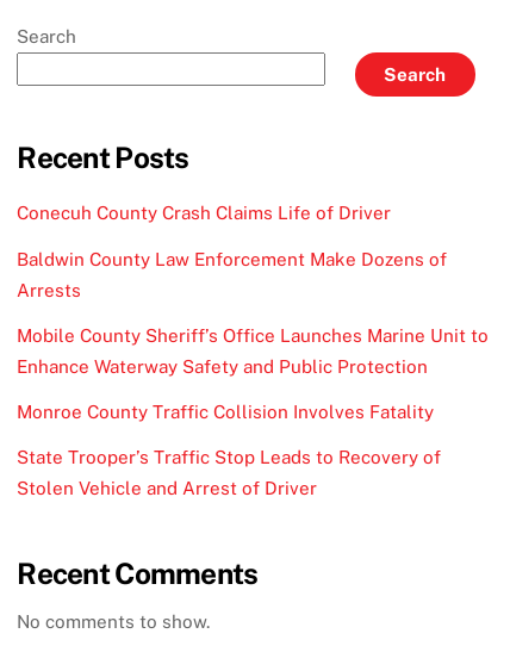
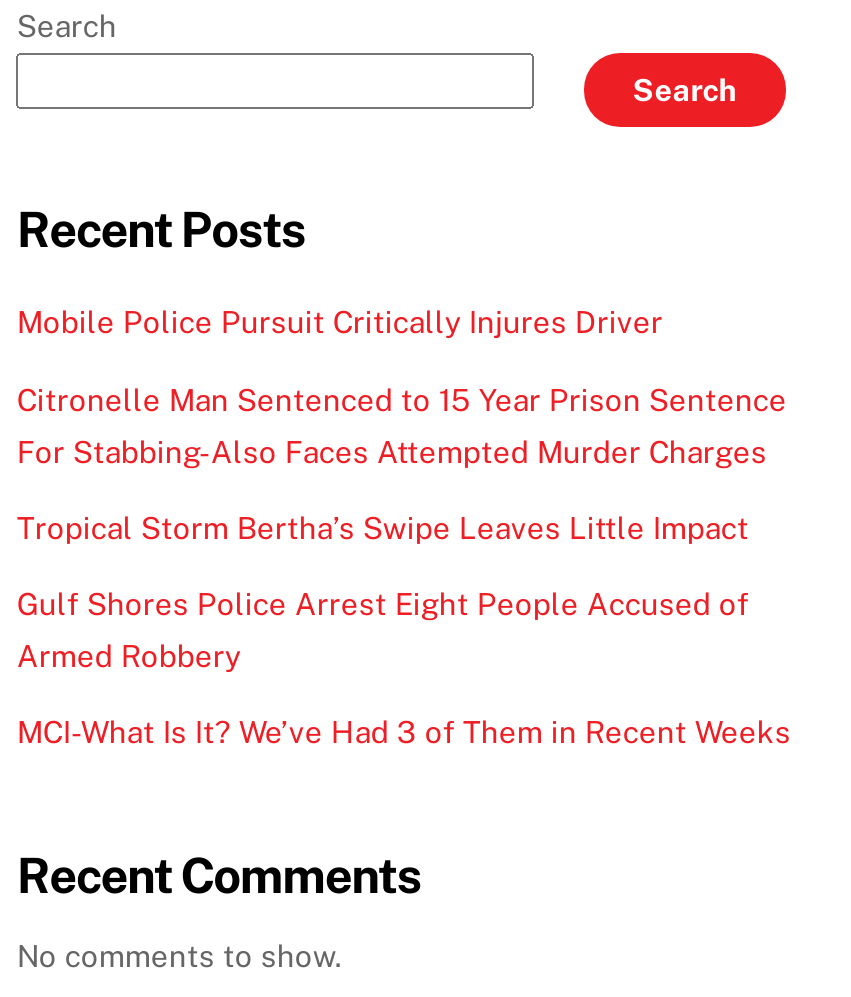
- Conecuh County Crash Claims Life of Driver
- Baldwin County Law Enforcement Make Dozens of
- Arrests
- Mobile County Sheriff’s Office Launches Marine Unit to
- Enhance Waterway Safety and Public Protection
- Monroe County Traffic Collision Involves Fatality
- State Trooper’s Traffic Stop Leads to Recovery of
- Stolen Vehicle and Arrest of Driver
+ Mobile Police Pursuit Critically Injures Driver
+ Citronelle Man Sentenced to 15 Year Prison Sentence
+ For Stabbing-Also Faces Attempted Murder Charges
+ Tropical Storm Bertha’s Swipe Leaves Little Impact
+ Gulf Shores Police Arrest Eight People Accused of
+ Armed Robbery
+ MCI-What Is It? We’ve Had 3 of Them in Recent Weeks
